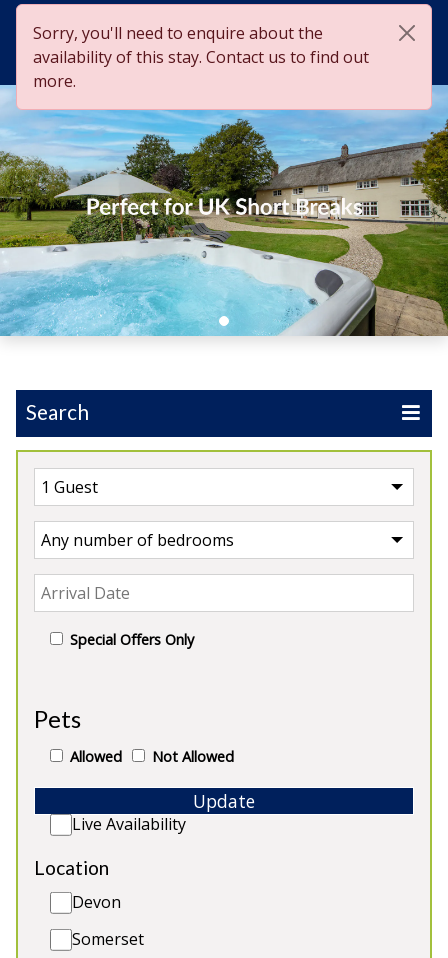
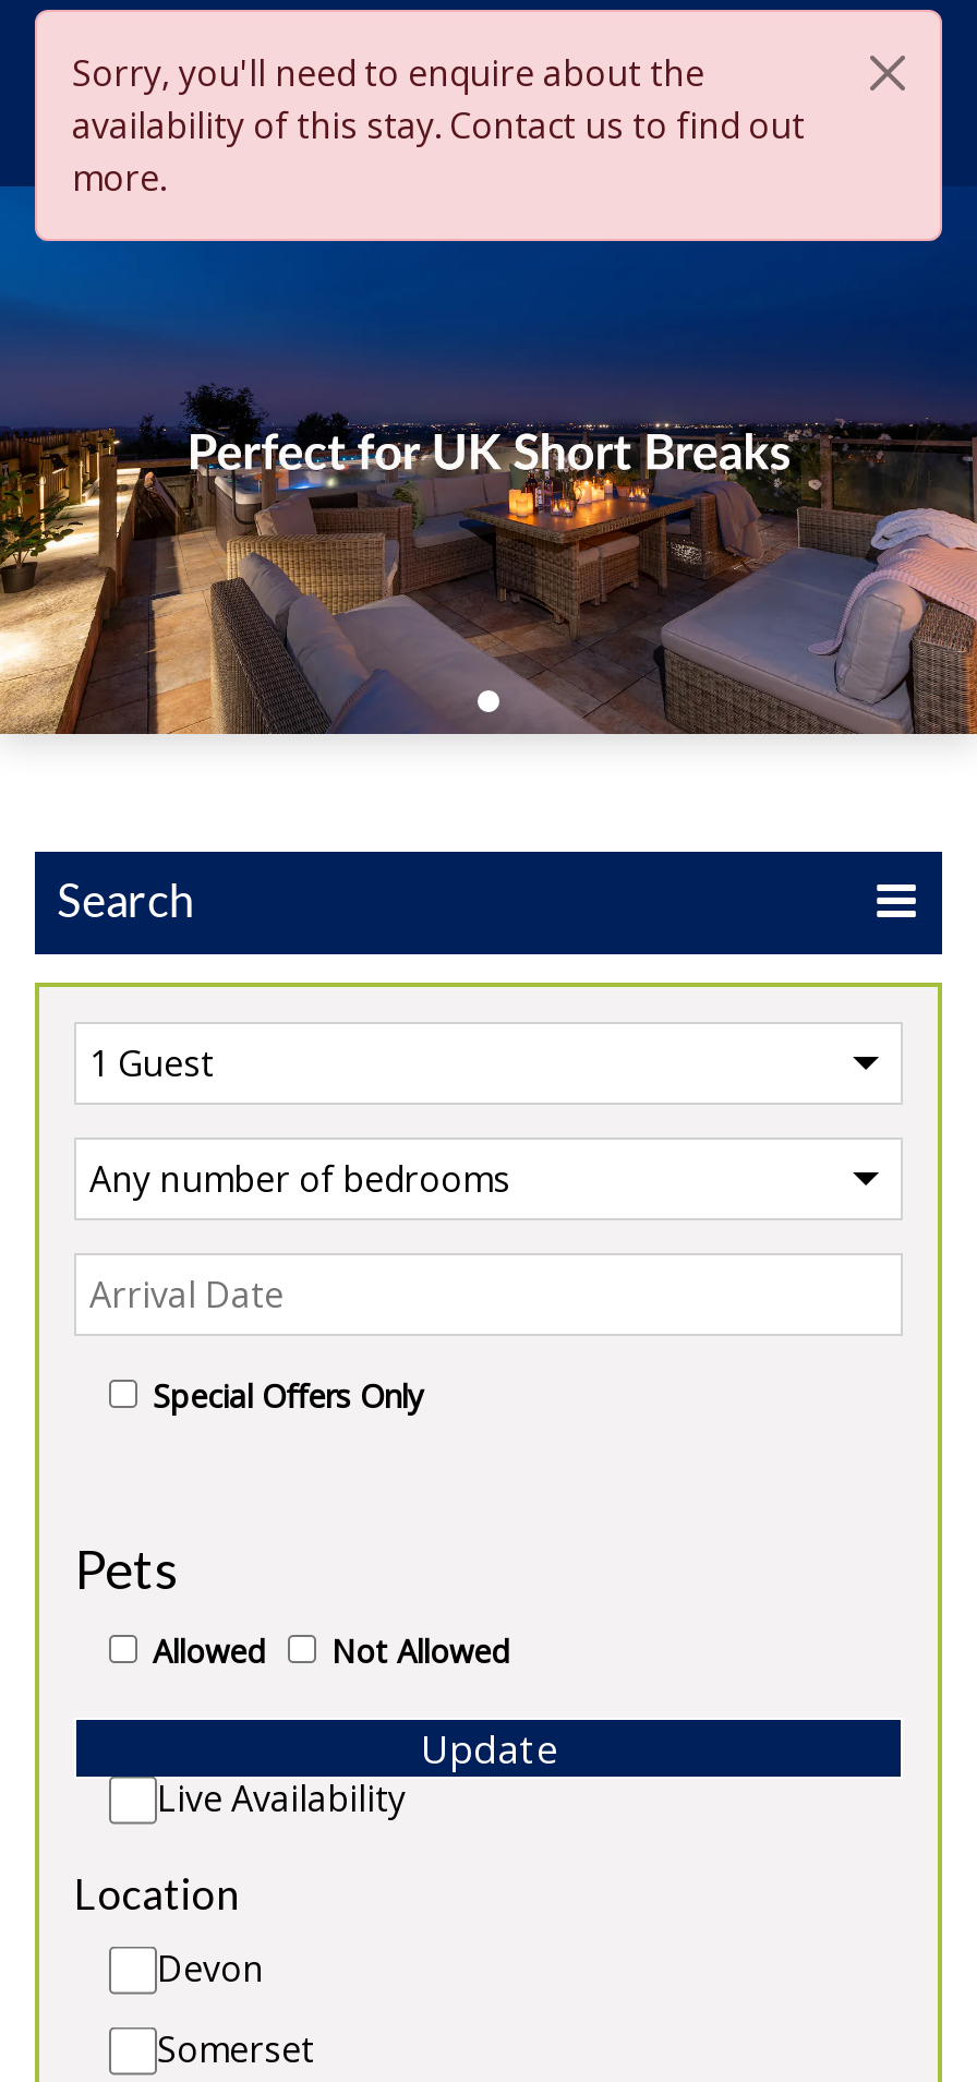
- [image]
+ [image]
